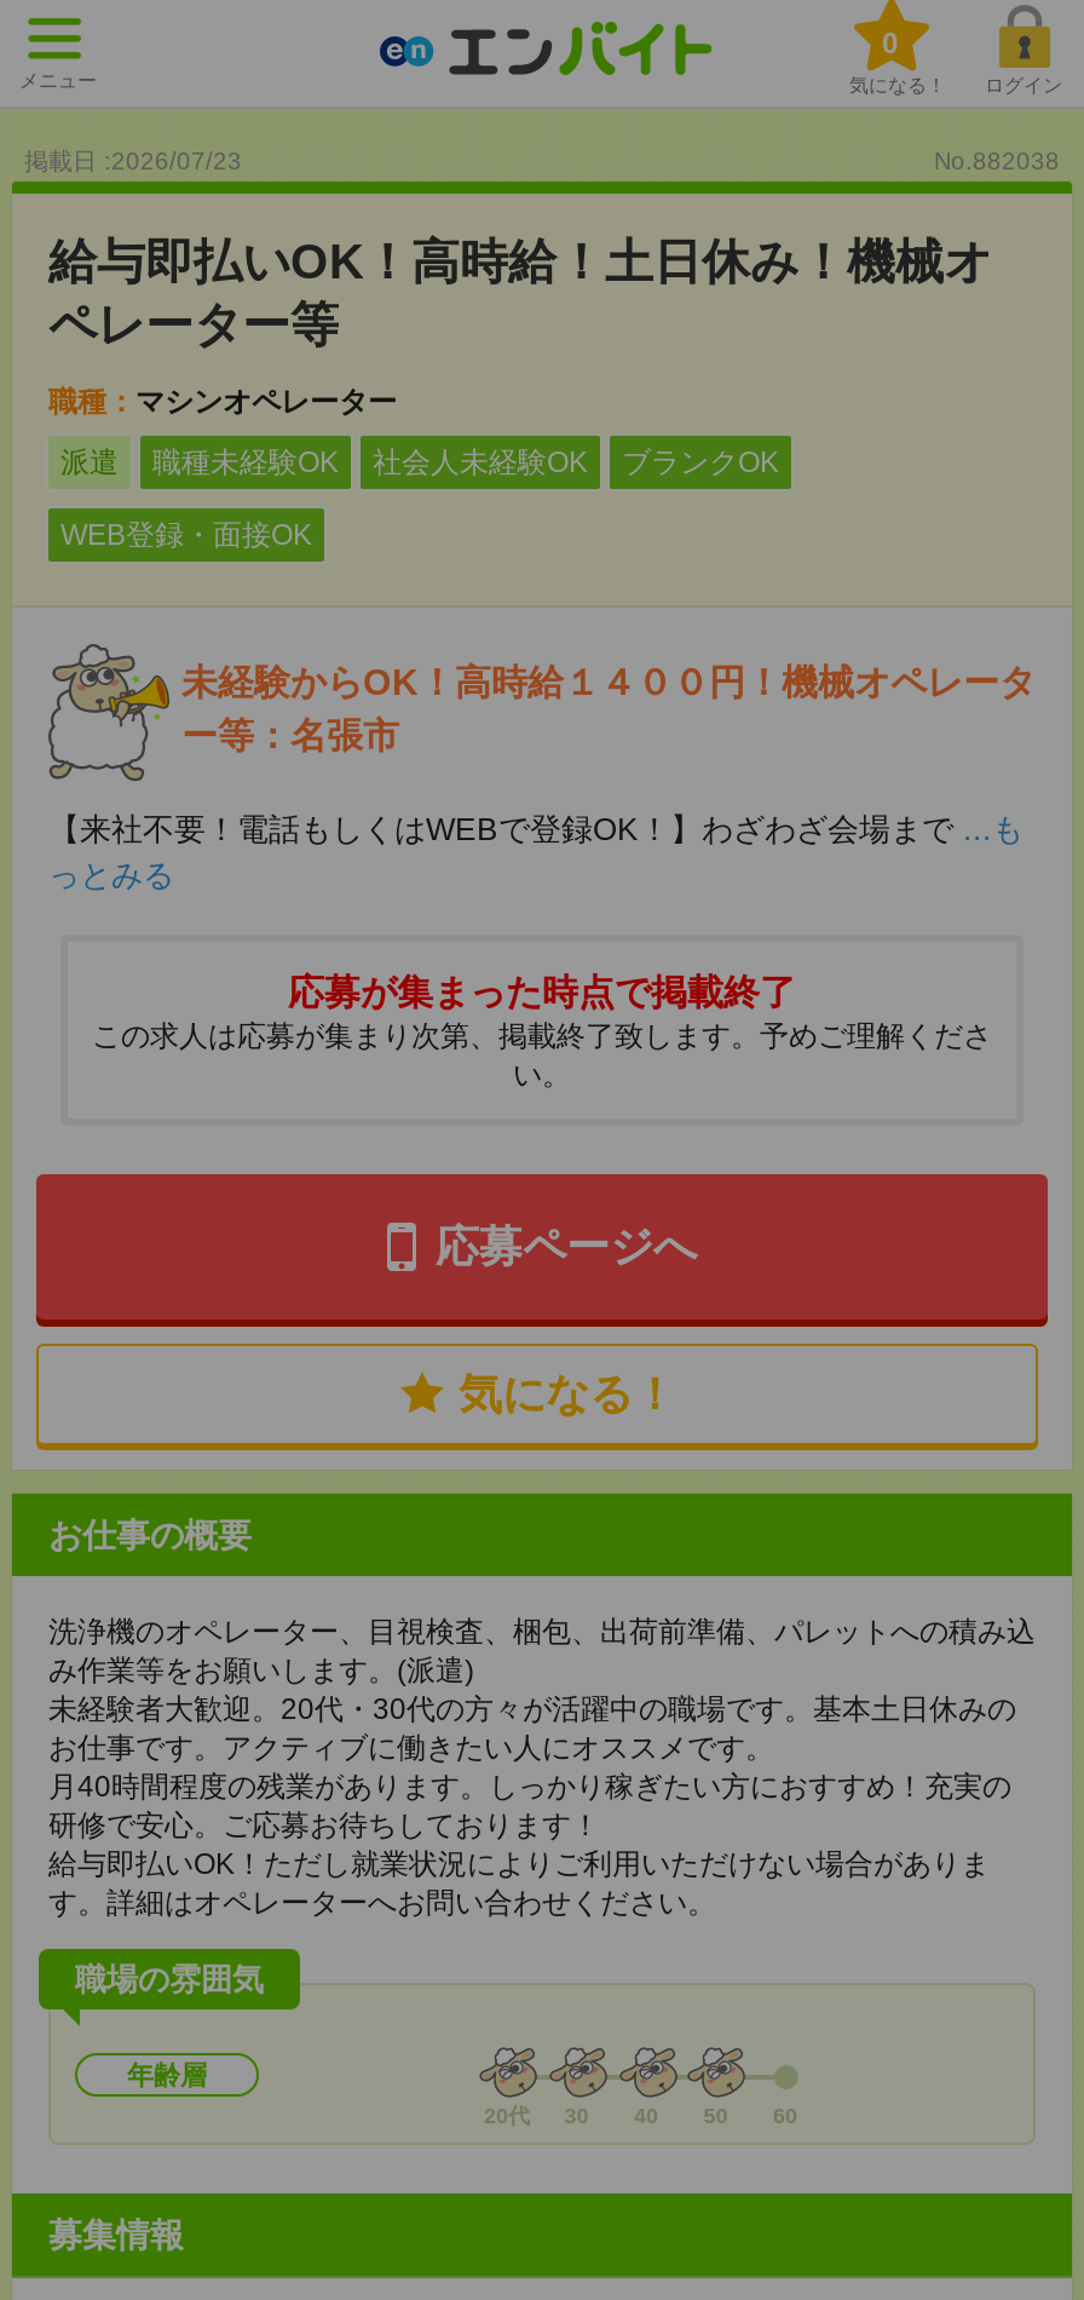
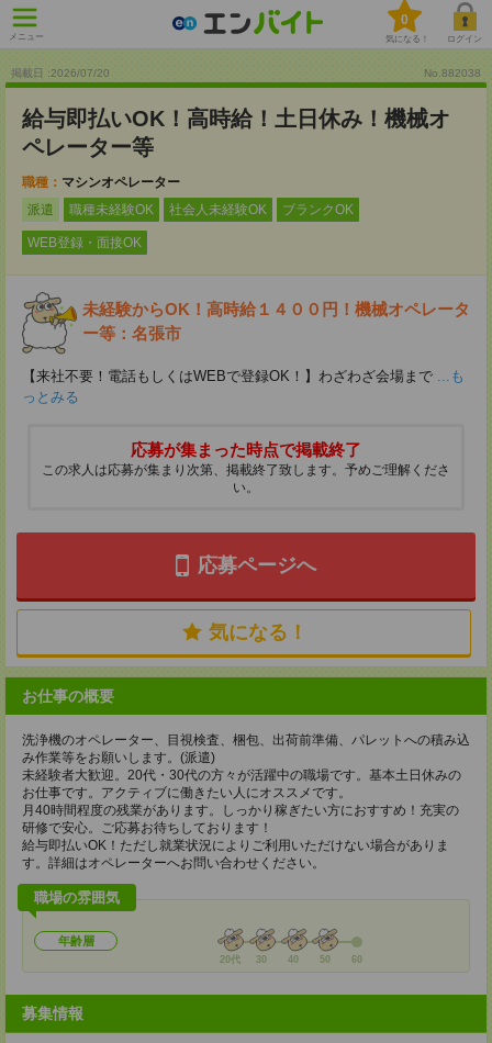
- 掲載日 :2026/07/23
+ 掲載日 :2026/07/20
